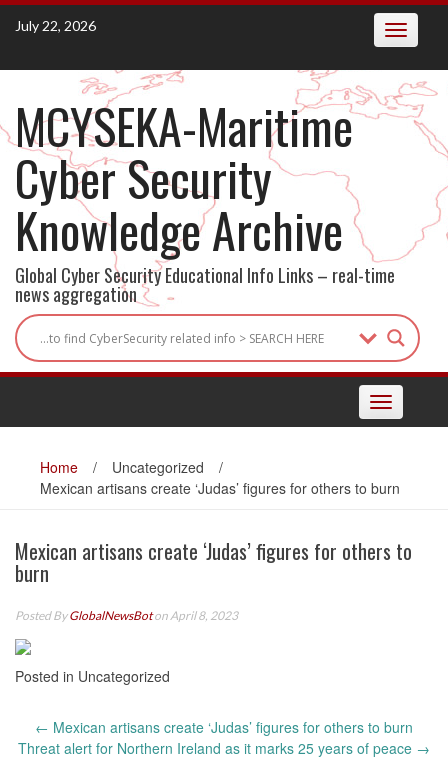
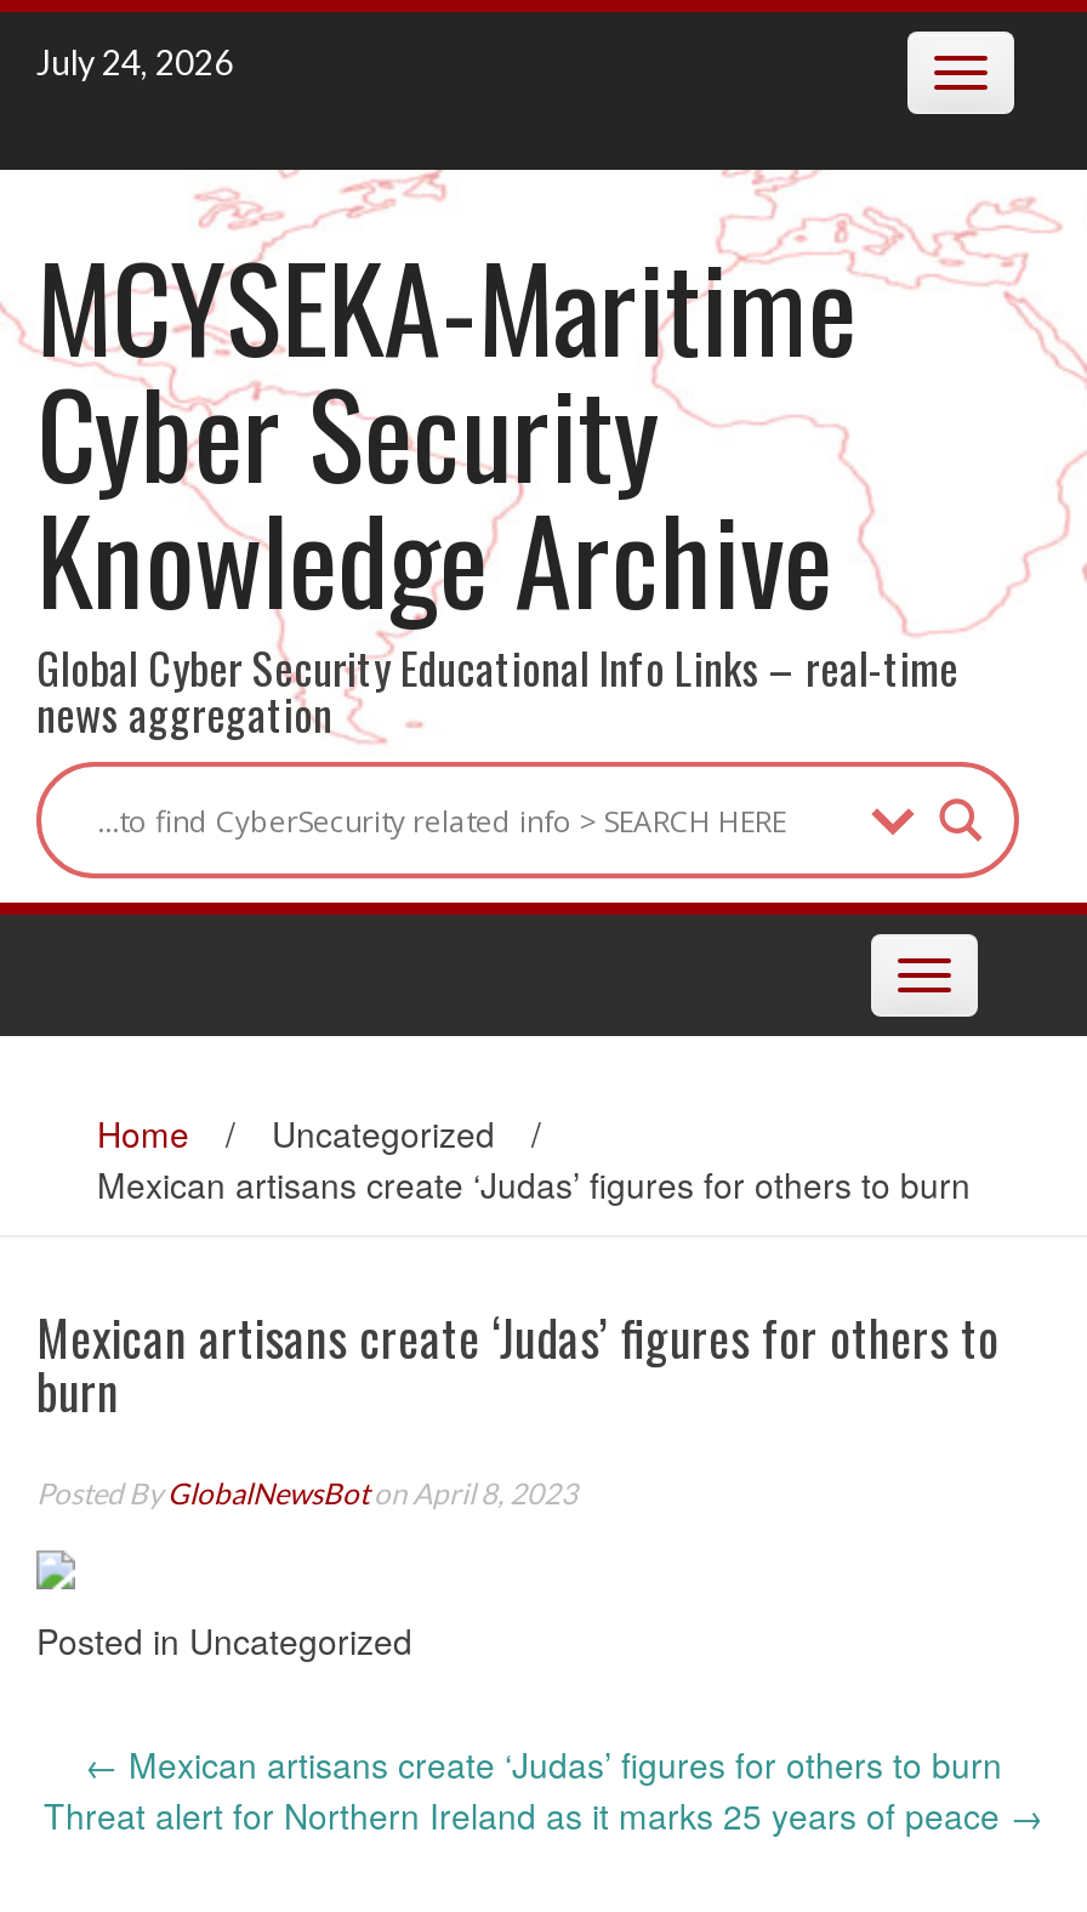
- July 22, 2026
+ July 24, 2026
